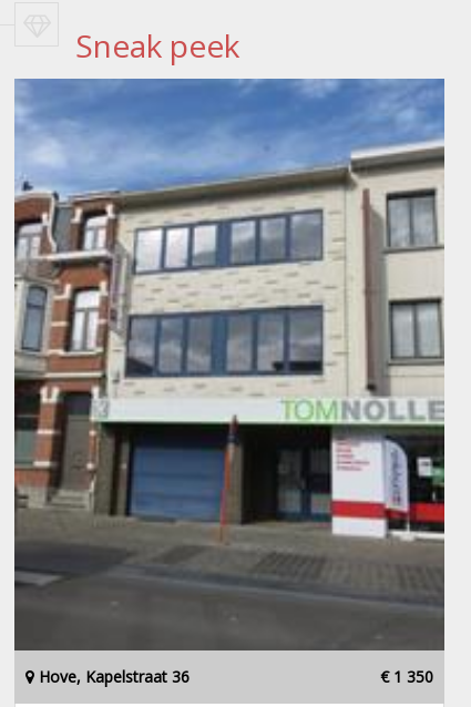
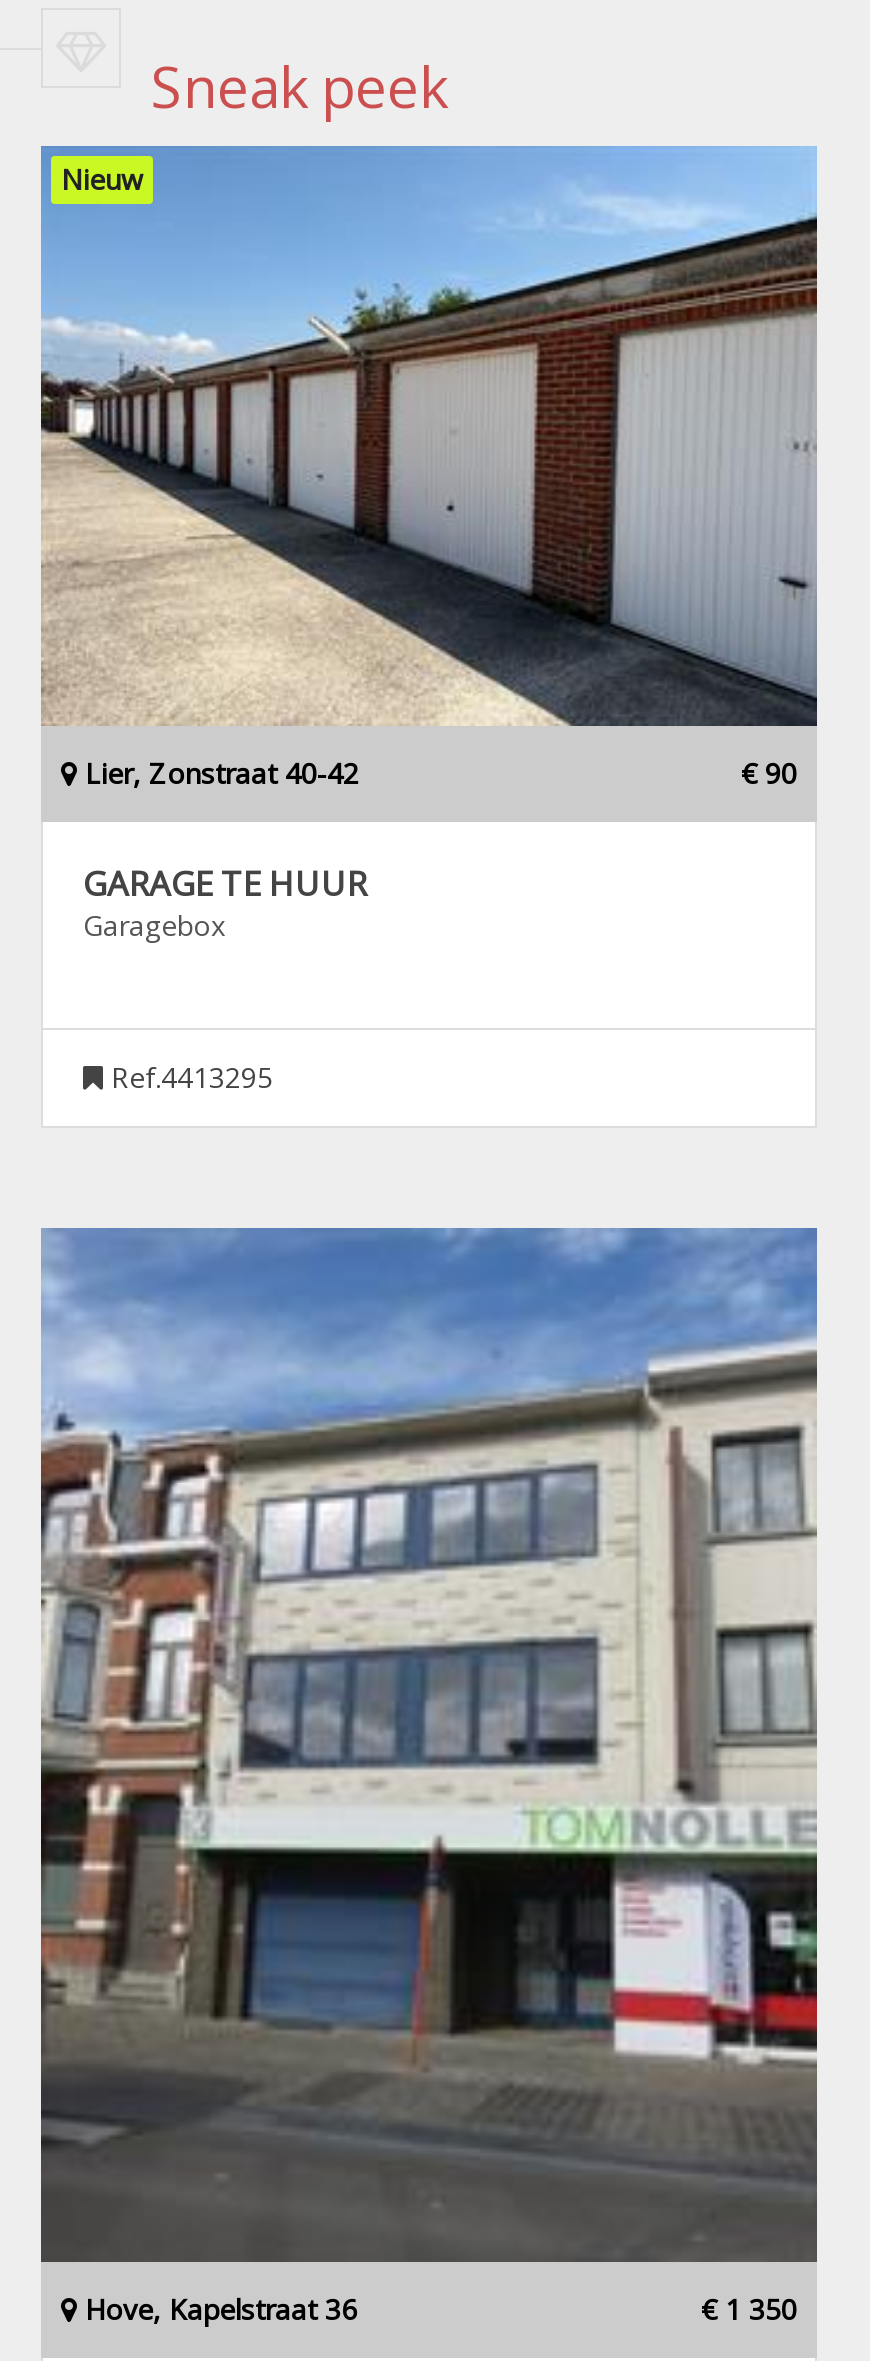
+ [image]
+ Nieuw

+ Lier, Zonstraat 40-42
+ € 90
+ GARAGE TE HUUR
+ Garagebox

+ Ref.4413295
